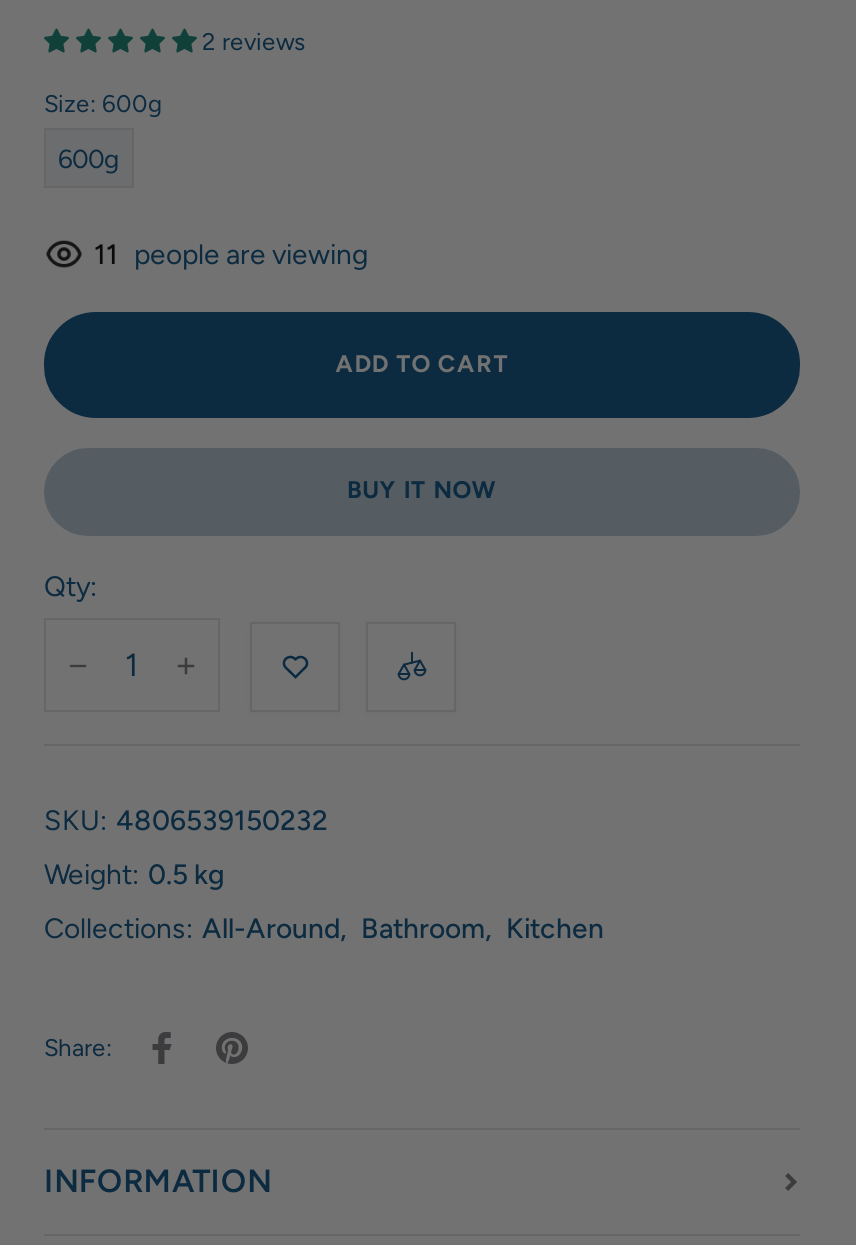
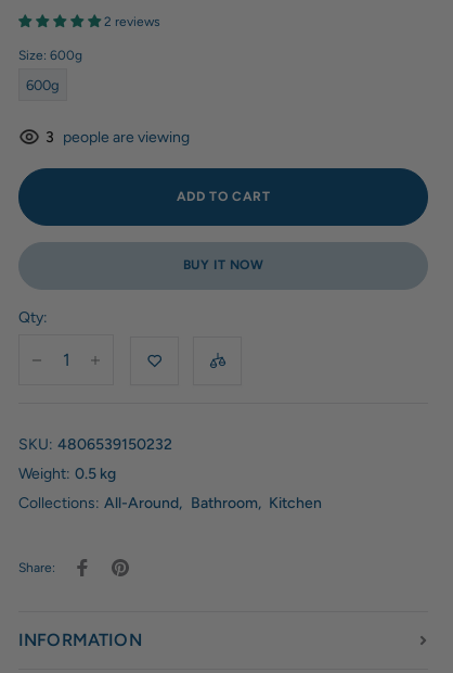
- 11 people are viewing
+ 3 people are viewing
